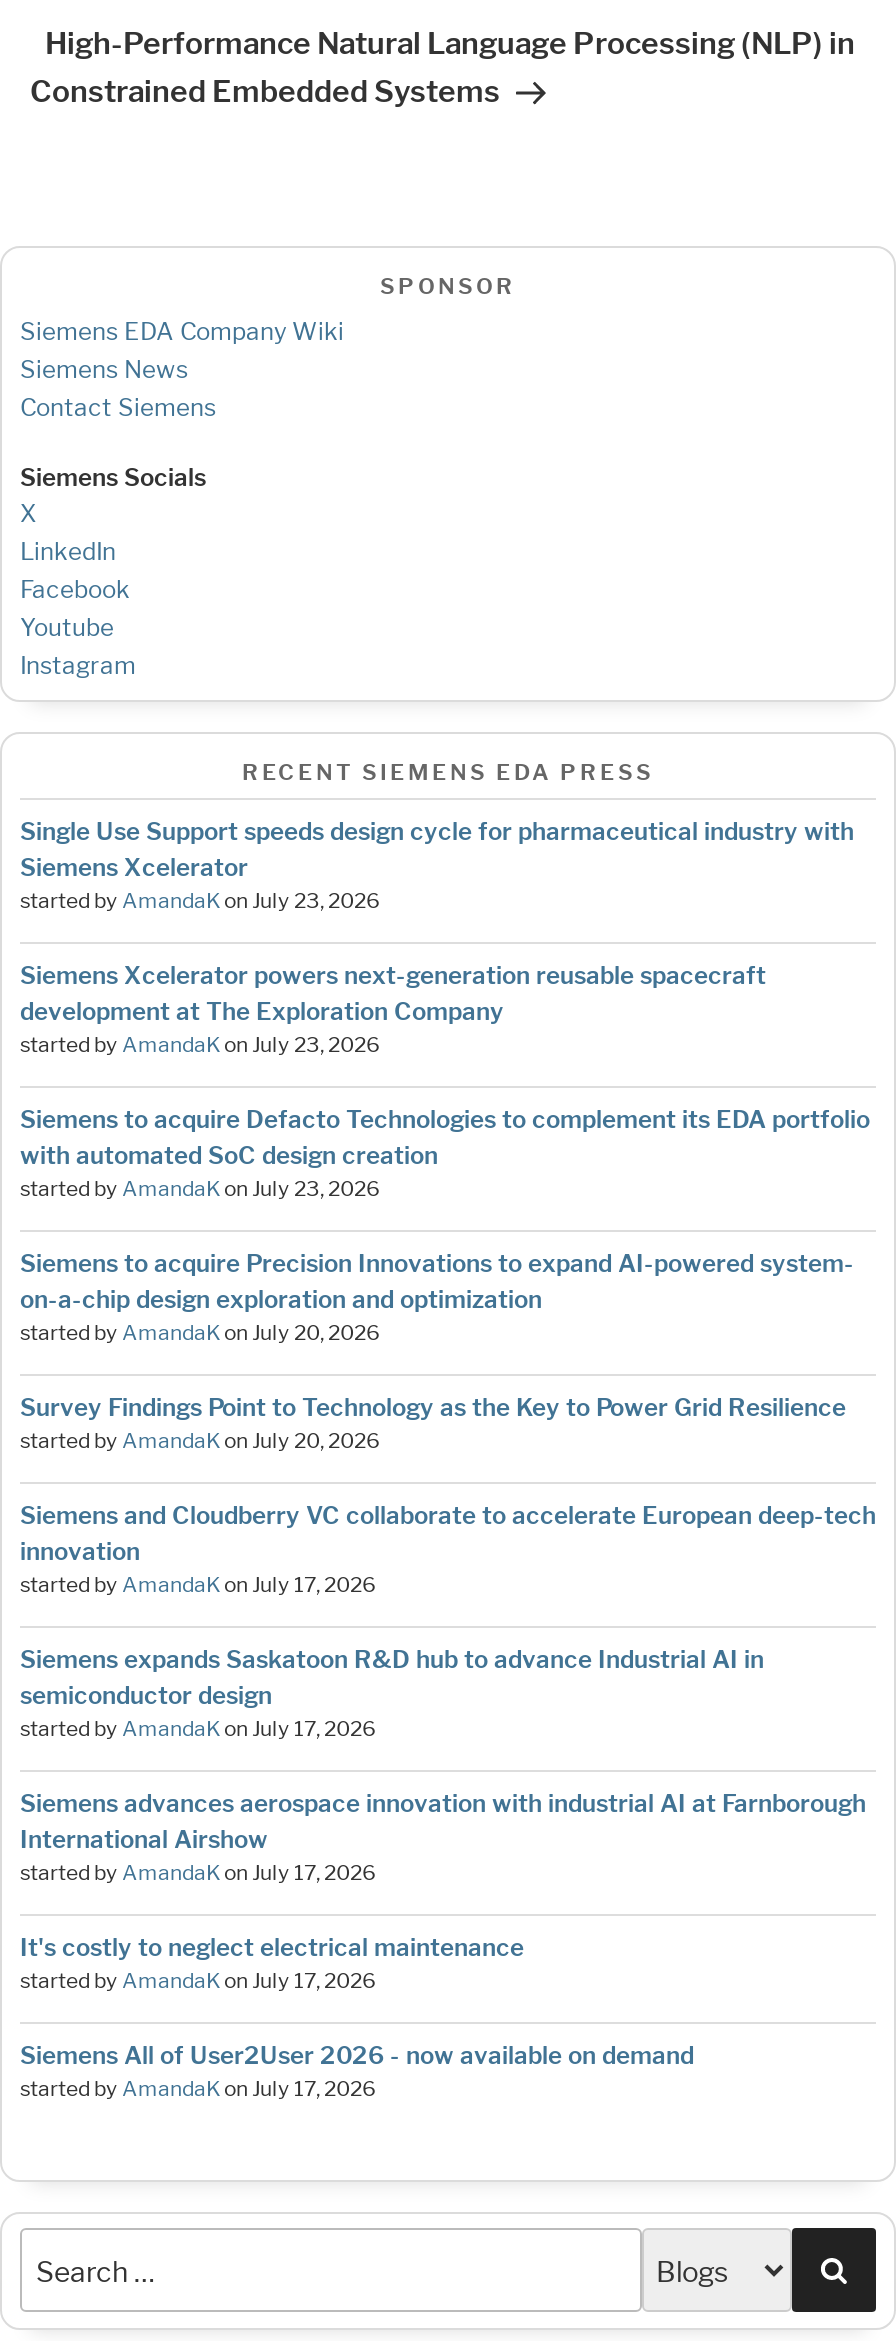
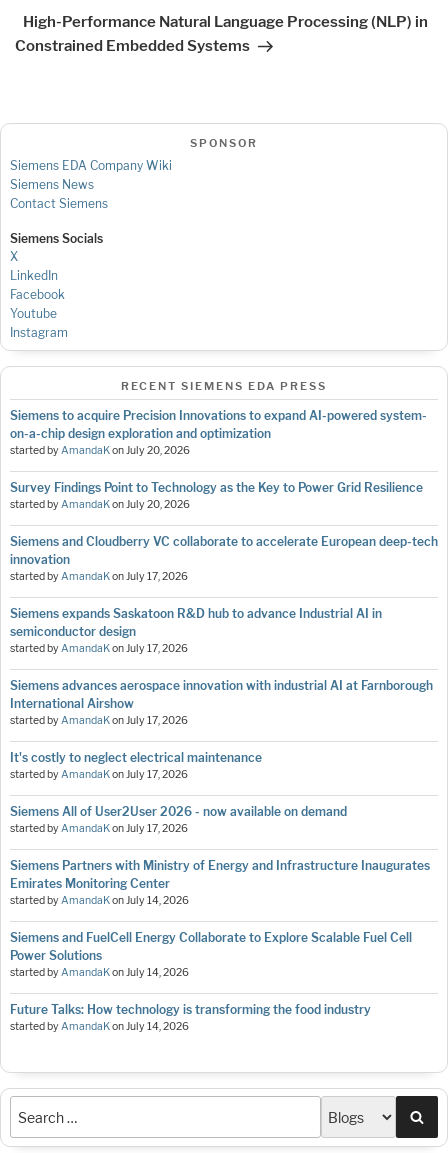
- Single Use Support speeds design cycle for pharmaceutical industry with
- Siemens Xcelerator
- started by AmandaK on July 23, 2026
- Siemens Xcelerator powers next-generation reusable spacecraft
- development at The Exploration Company
- started by AmandaK on July 23, 2026
- Siemens to acquire Defacto Technologies to complement its EDA portfolio
- with automated SoC design creation
- started by AmandaK on July 23, 2026

moved up: Siemens to acquire Precision Innovations to expand AI-powered system- | on-a-chip design exploration and optimization | started by AmandaK on July 20, 2026 | ... | Siemens All of User2User 2026 - now available on demand | started by AmandaK on July 17, 2026

+ Siemens Partners with Ministry of Energy and Infrastructure Inaugurates
+ Emirates Monitoring Center
+ started by AmandaKonJuly 14, 2026
+ Siemens and FuelCell Energy Collaborate to Explore Scalable Fuel Cell
+ Power Solutions
+ started by AmandaKonJuly 14, 2026
+ Future Talks: How technology is transforming the food industry
+ started by AmandaKonJuly 14, 2026
